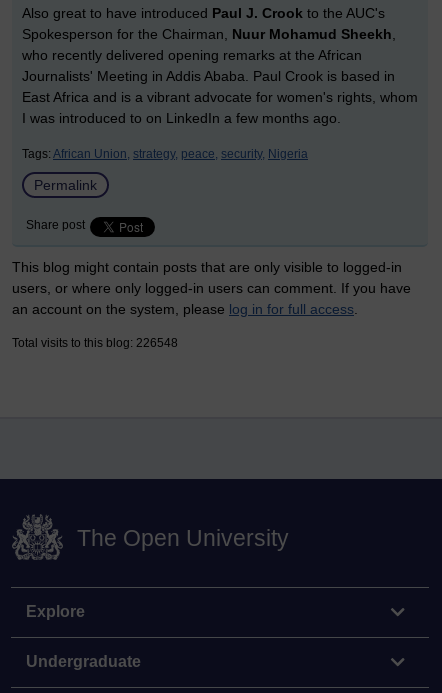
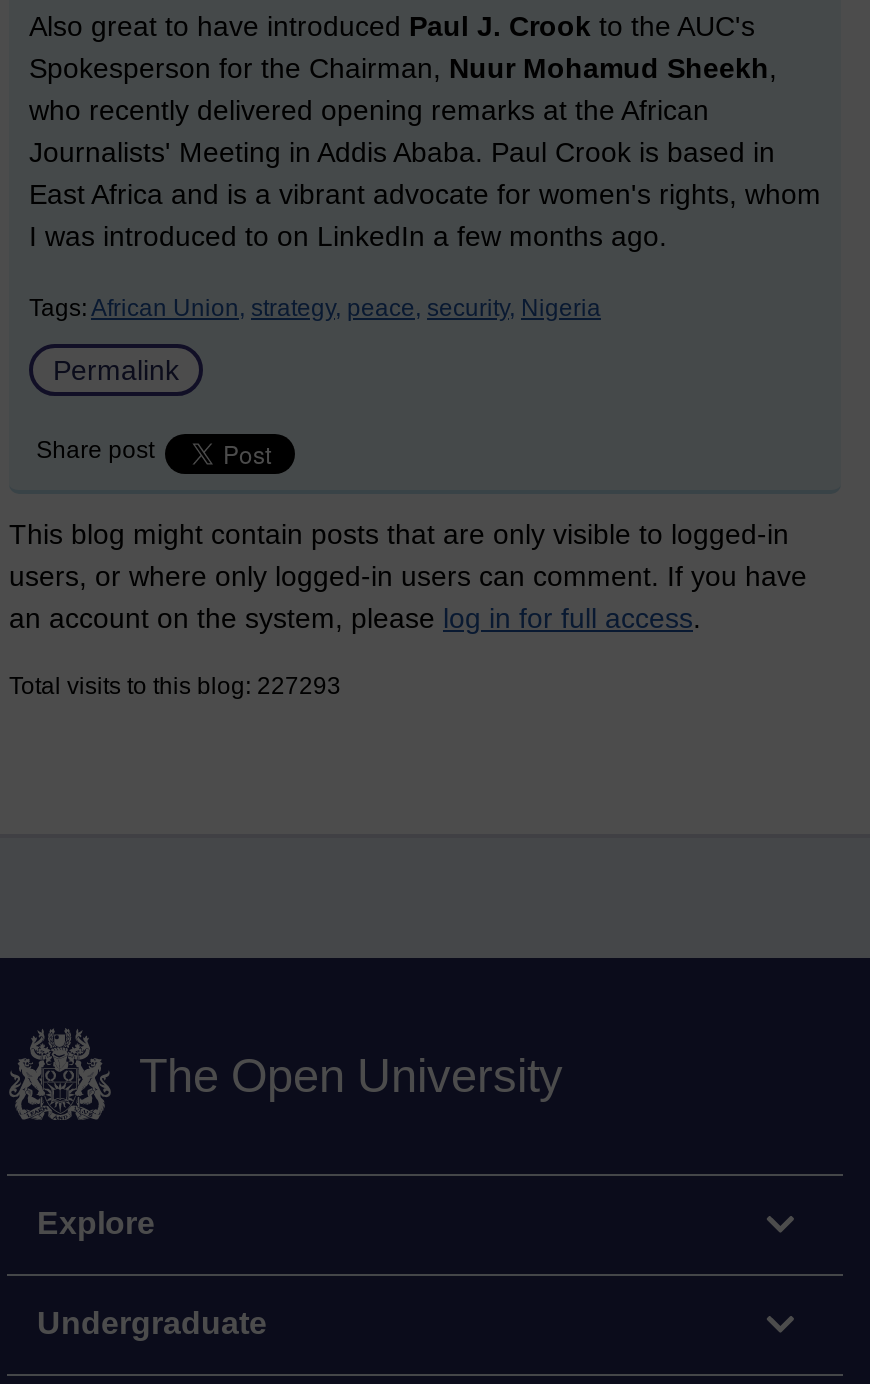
- Total visits to this blog: 226548
+ Total visits to this blog: 227293
